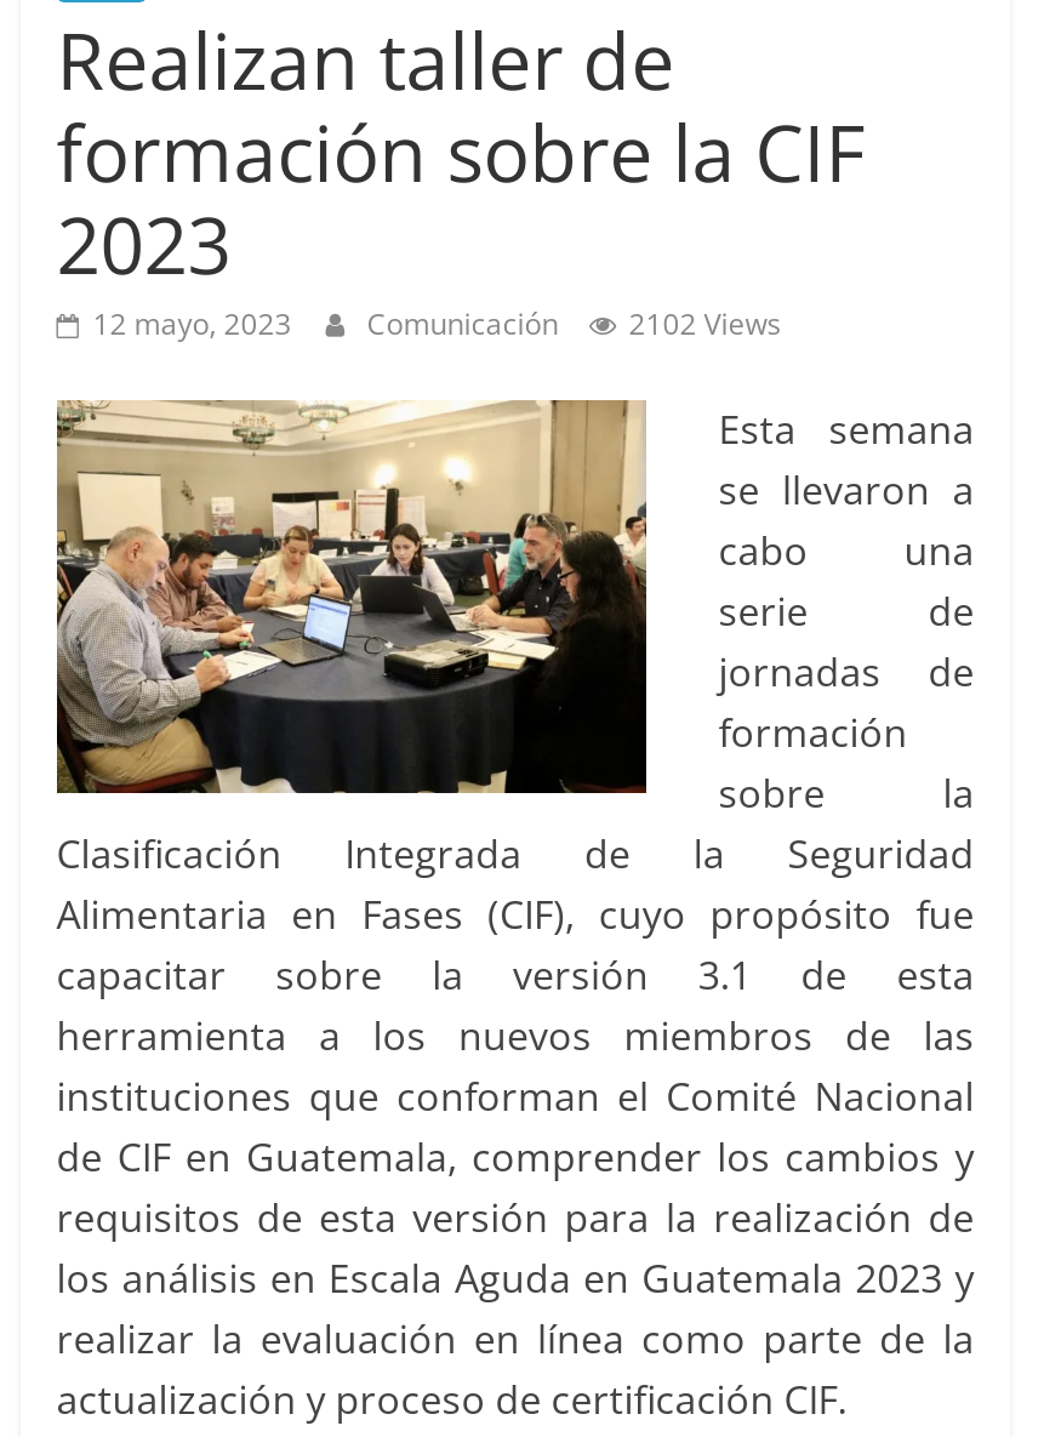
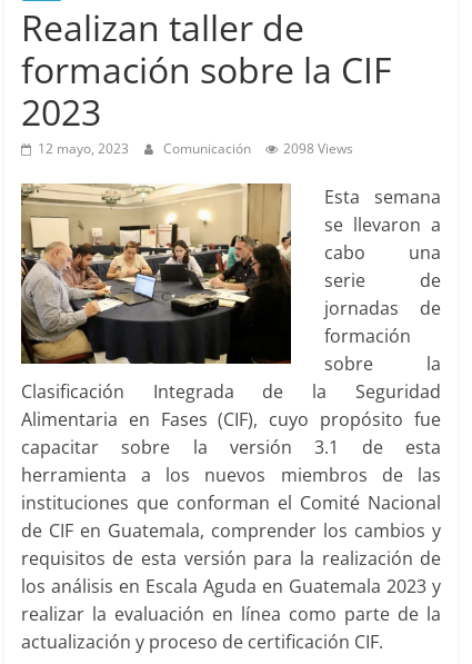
- 12 mayo, 2023 Comunicación 2102 Views
+ 12 mayo, 2023 Comunicación 2098 Views
